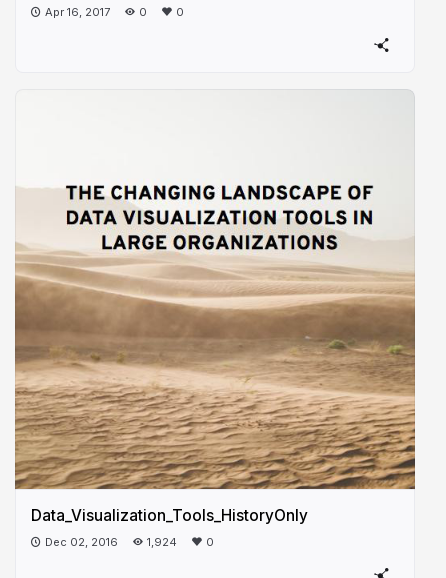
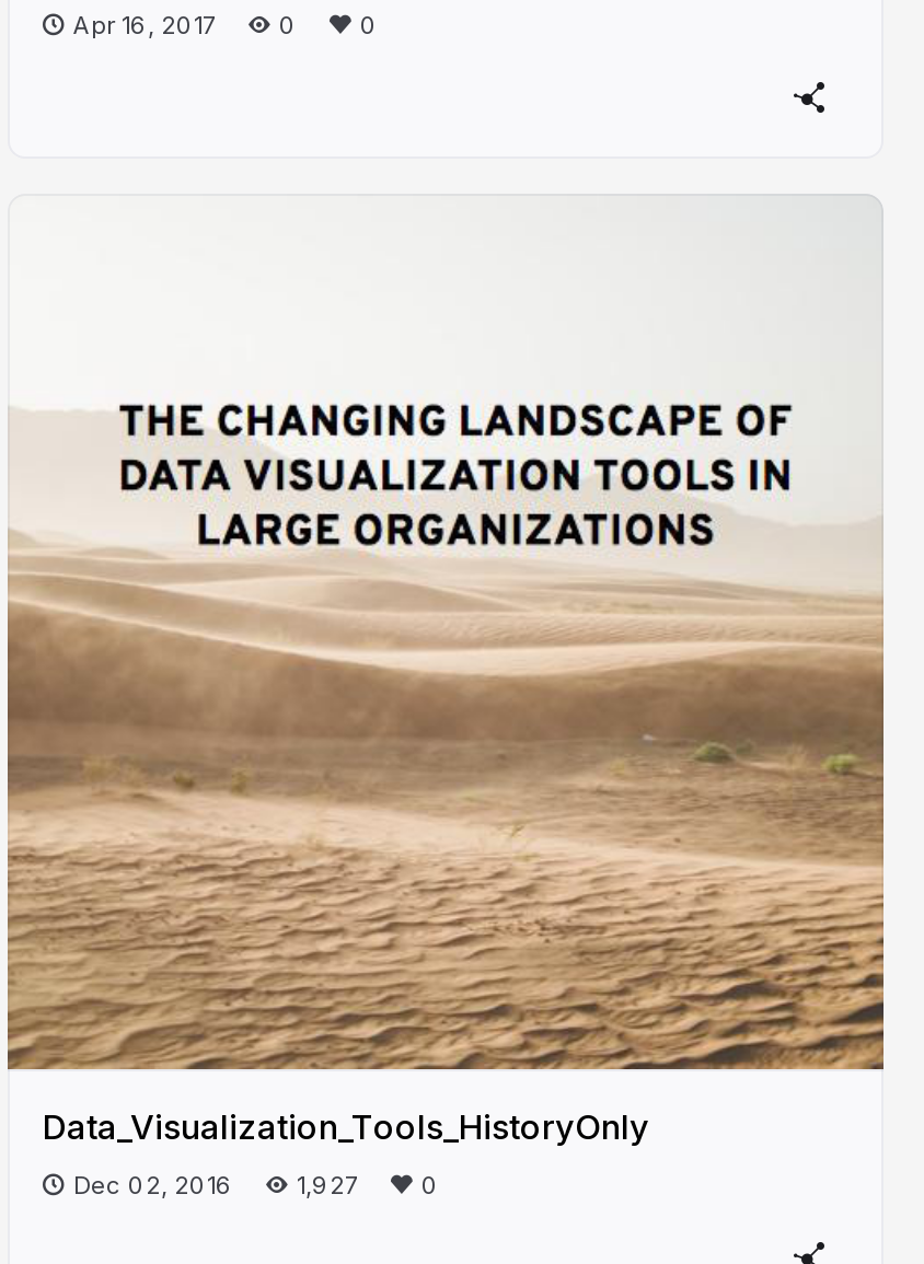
- 1,924
+ 1,927
